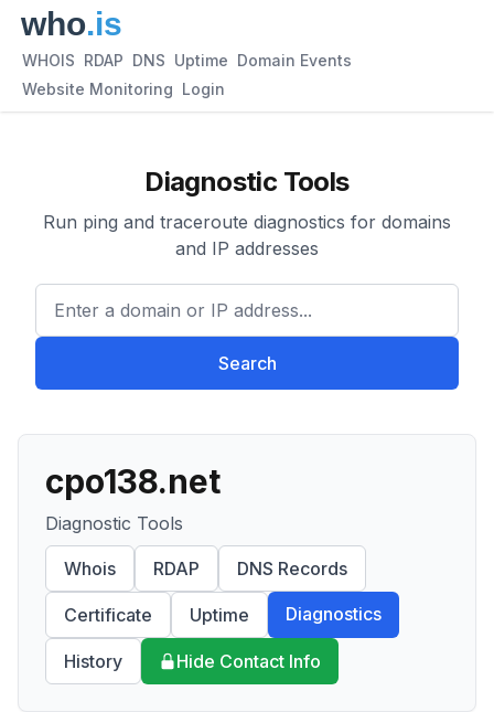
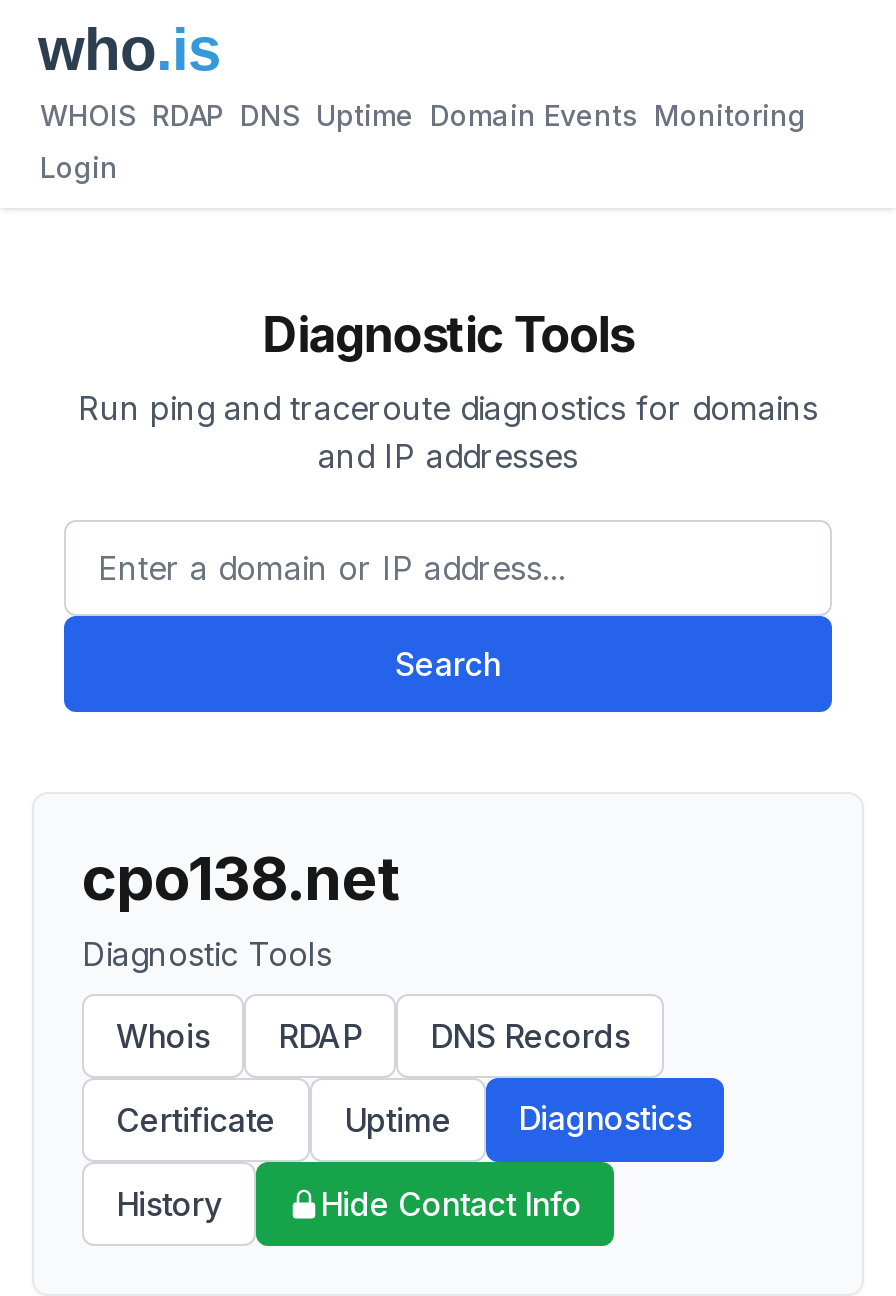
- WHOIS RDAP DNS Uptime Domain Events
+ WHOIS RDAP DNS Uptime Domain Events Monitoring

- Website Monitoring Login
+ Login
